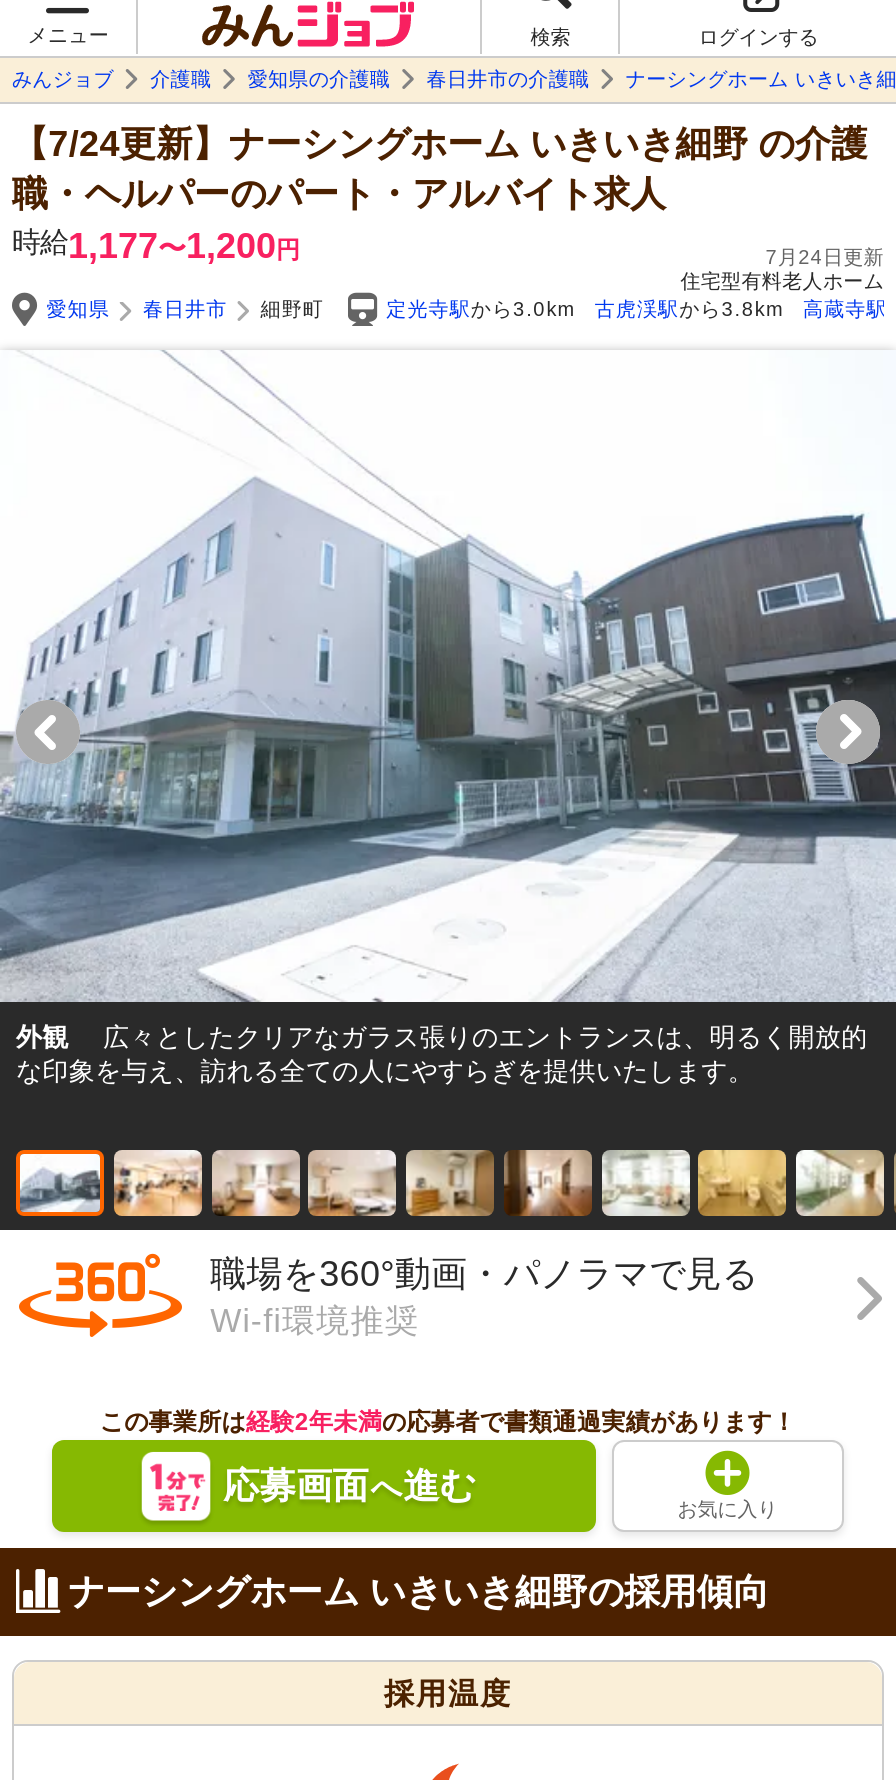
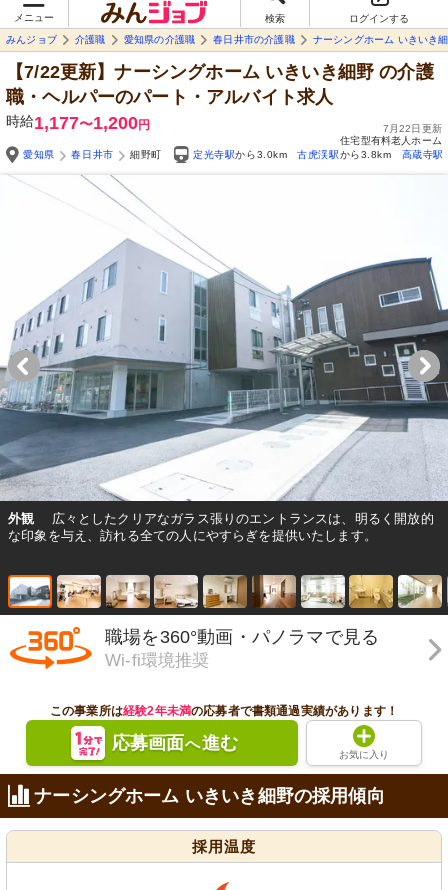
- 【7/24更新】ナーシングホーム いきいき細野の介護
+ 【7/22更新】ナーシングホーム いきいき細野の介護

- 7月24日更新
+ 7月22日更新
